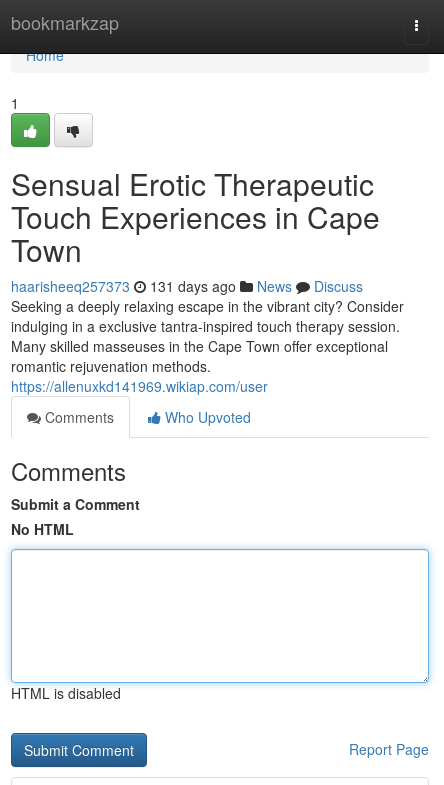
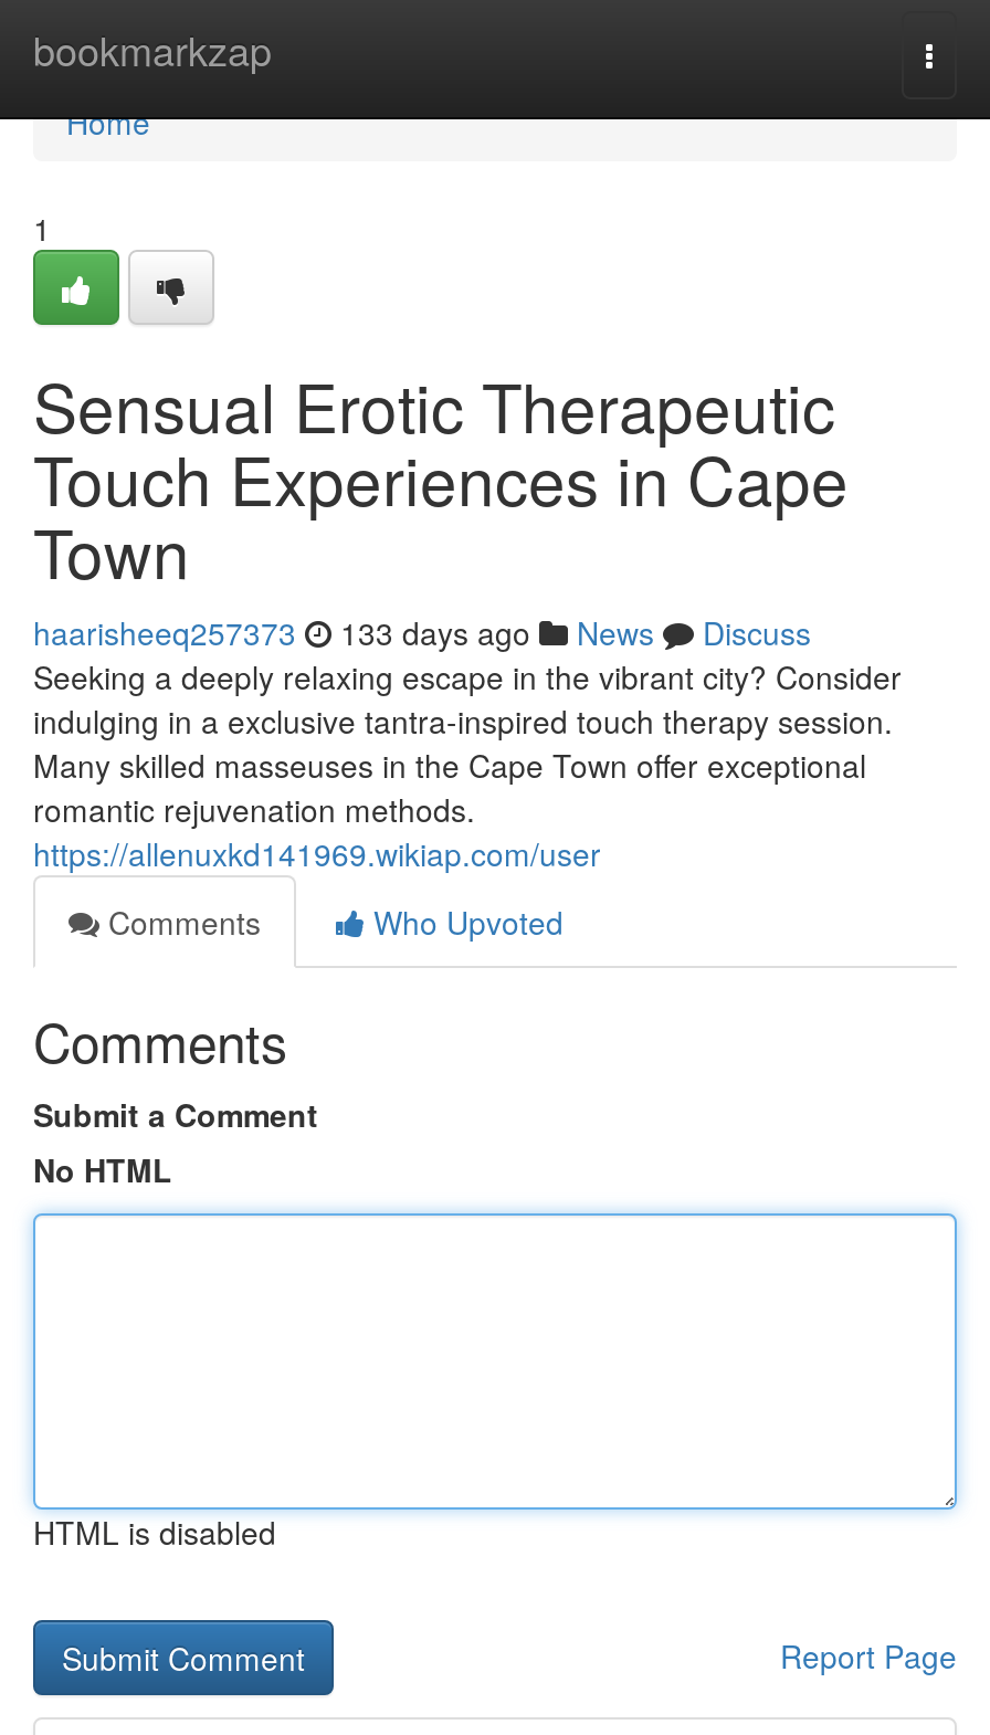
- haarisheeq257373 131 days ago News Discuss
+ haarisheeq257373 133 days ago News Discuss
